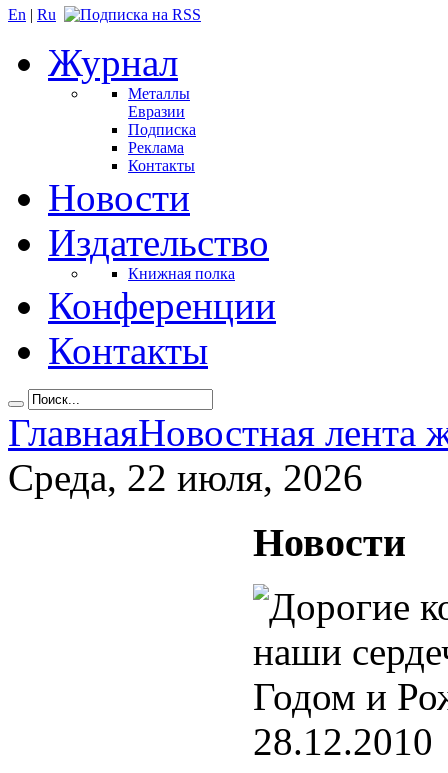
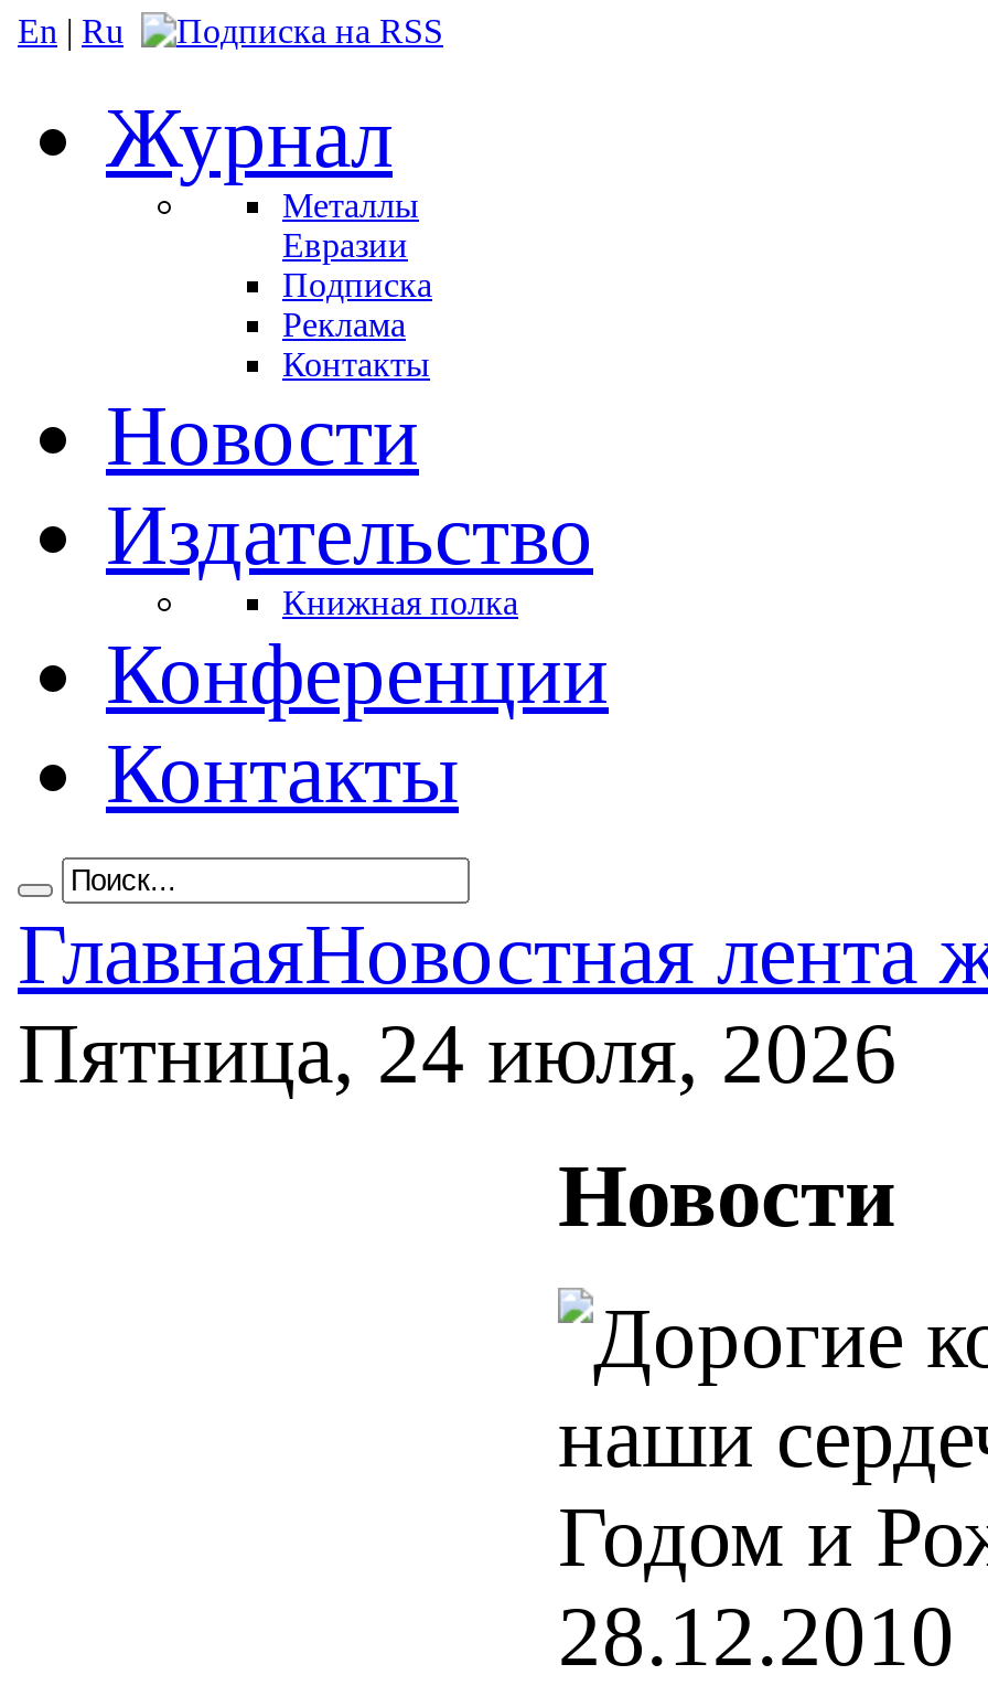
- Среда, 22 июля, 2026
+ Пятница, 24 июля, 2026
